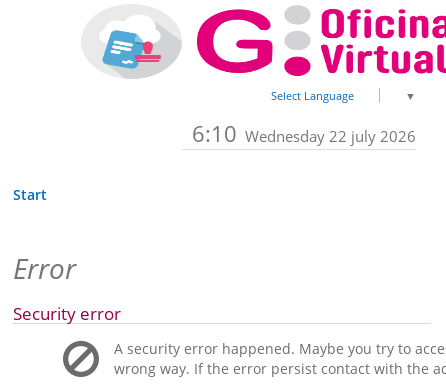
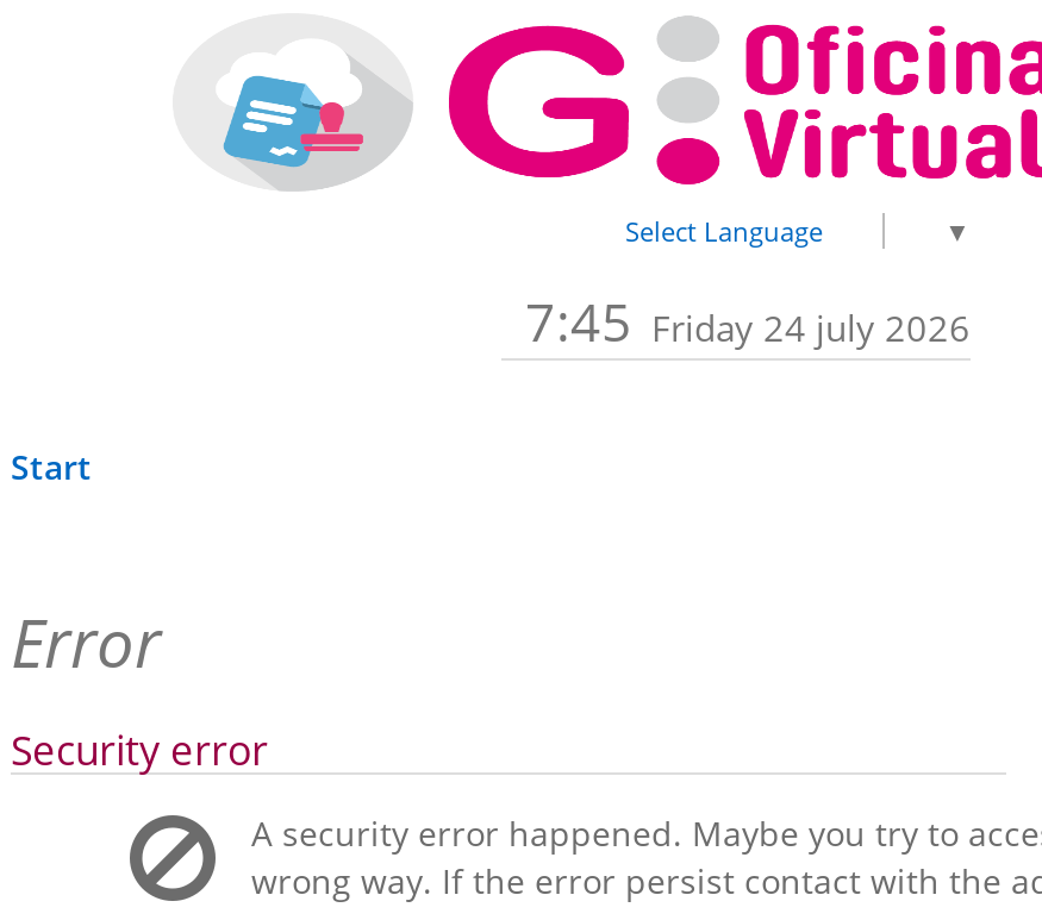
- 6:10 Wednesday 22 july 2026
+ 7:45 Friday 24 july 2026
